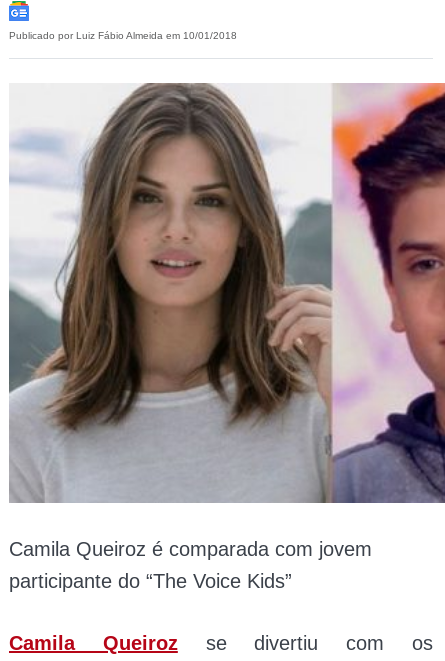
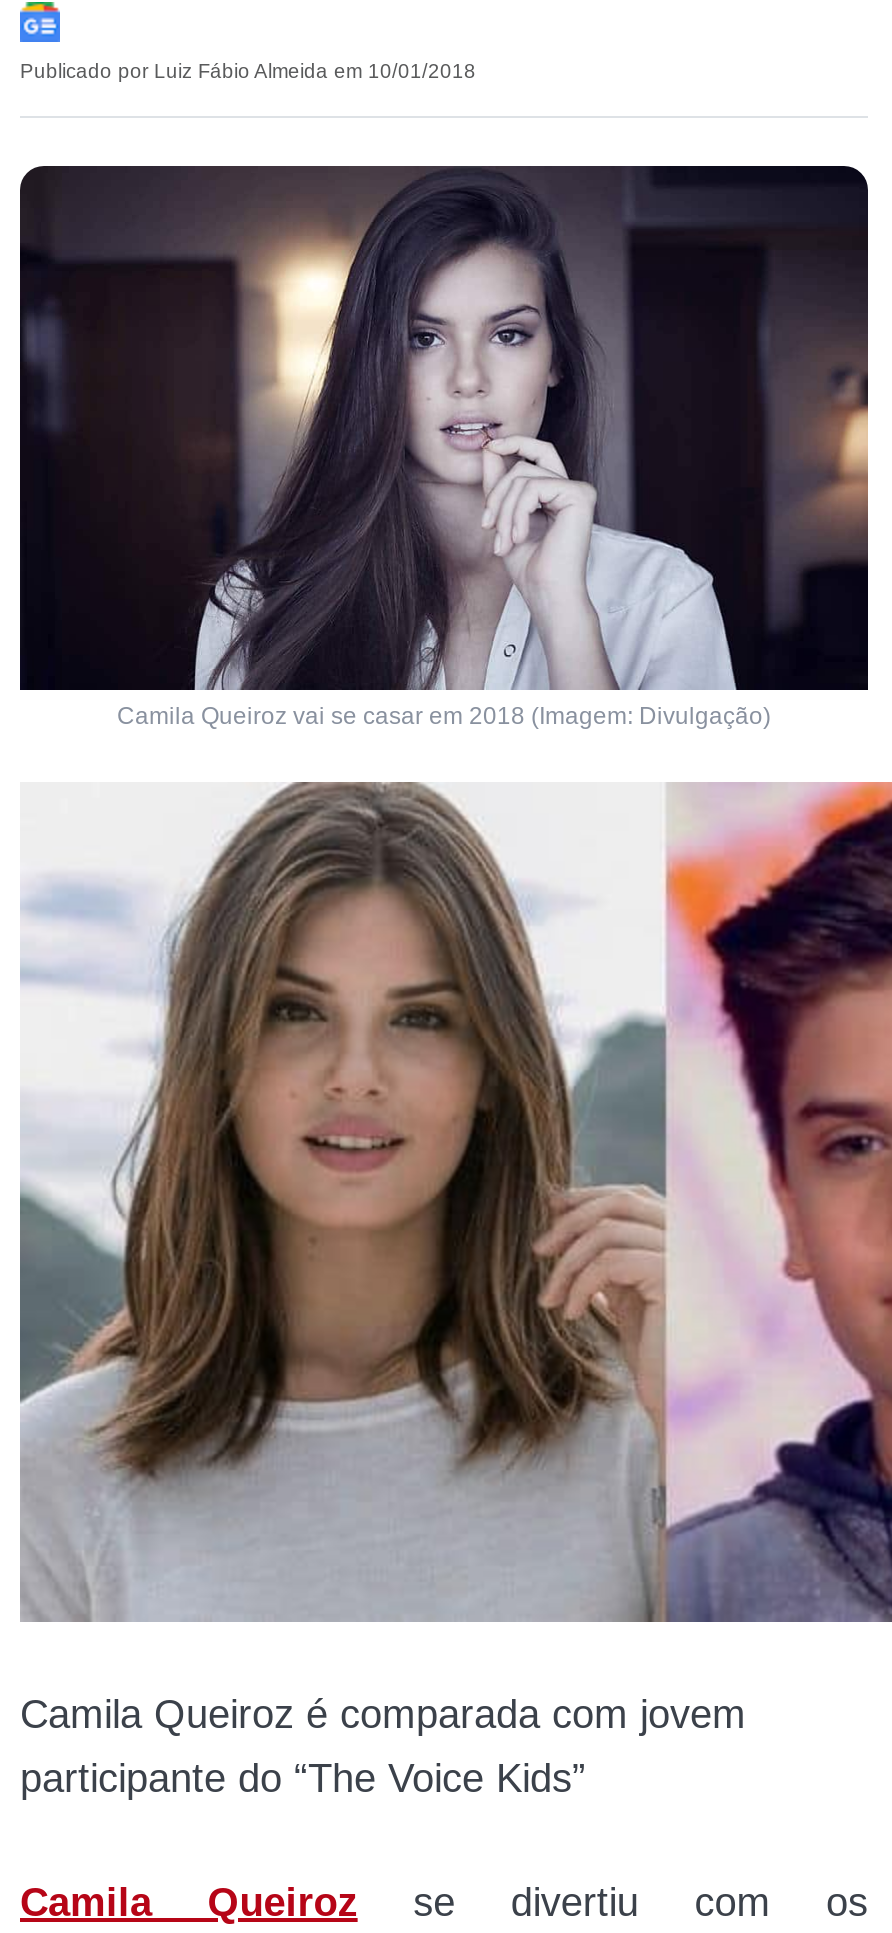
+ [image]
+ Camila Queiroz vai se casar em 2018 (Imagem: Divulgação)
